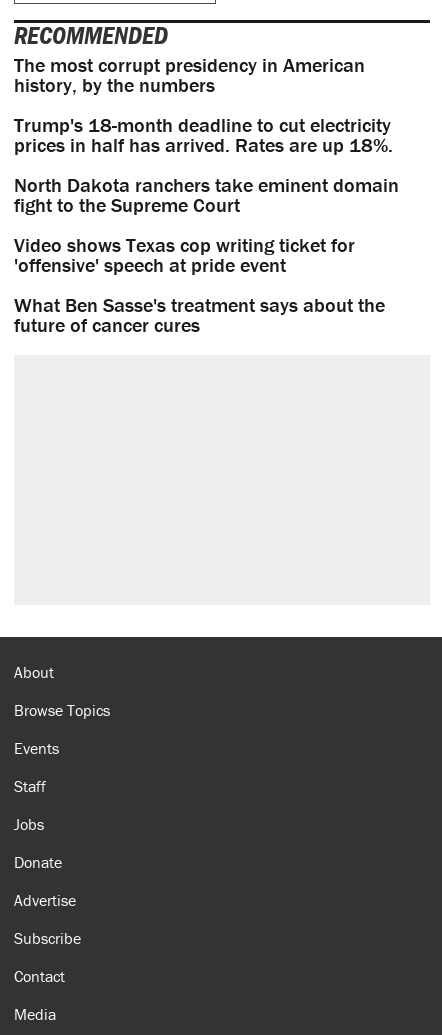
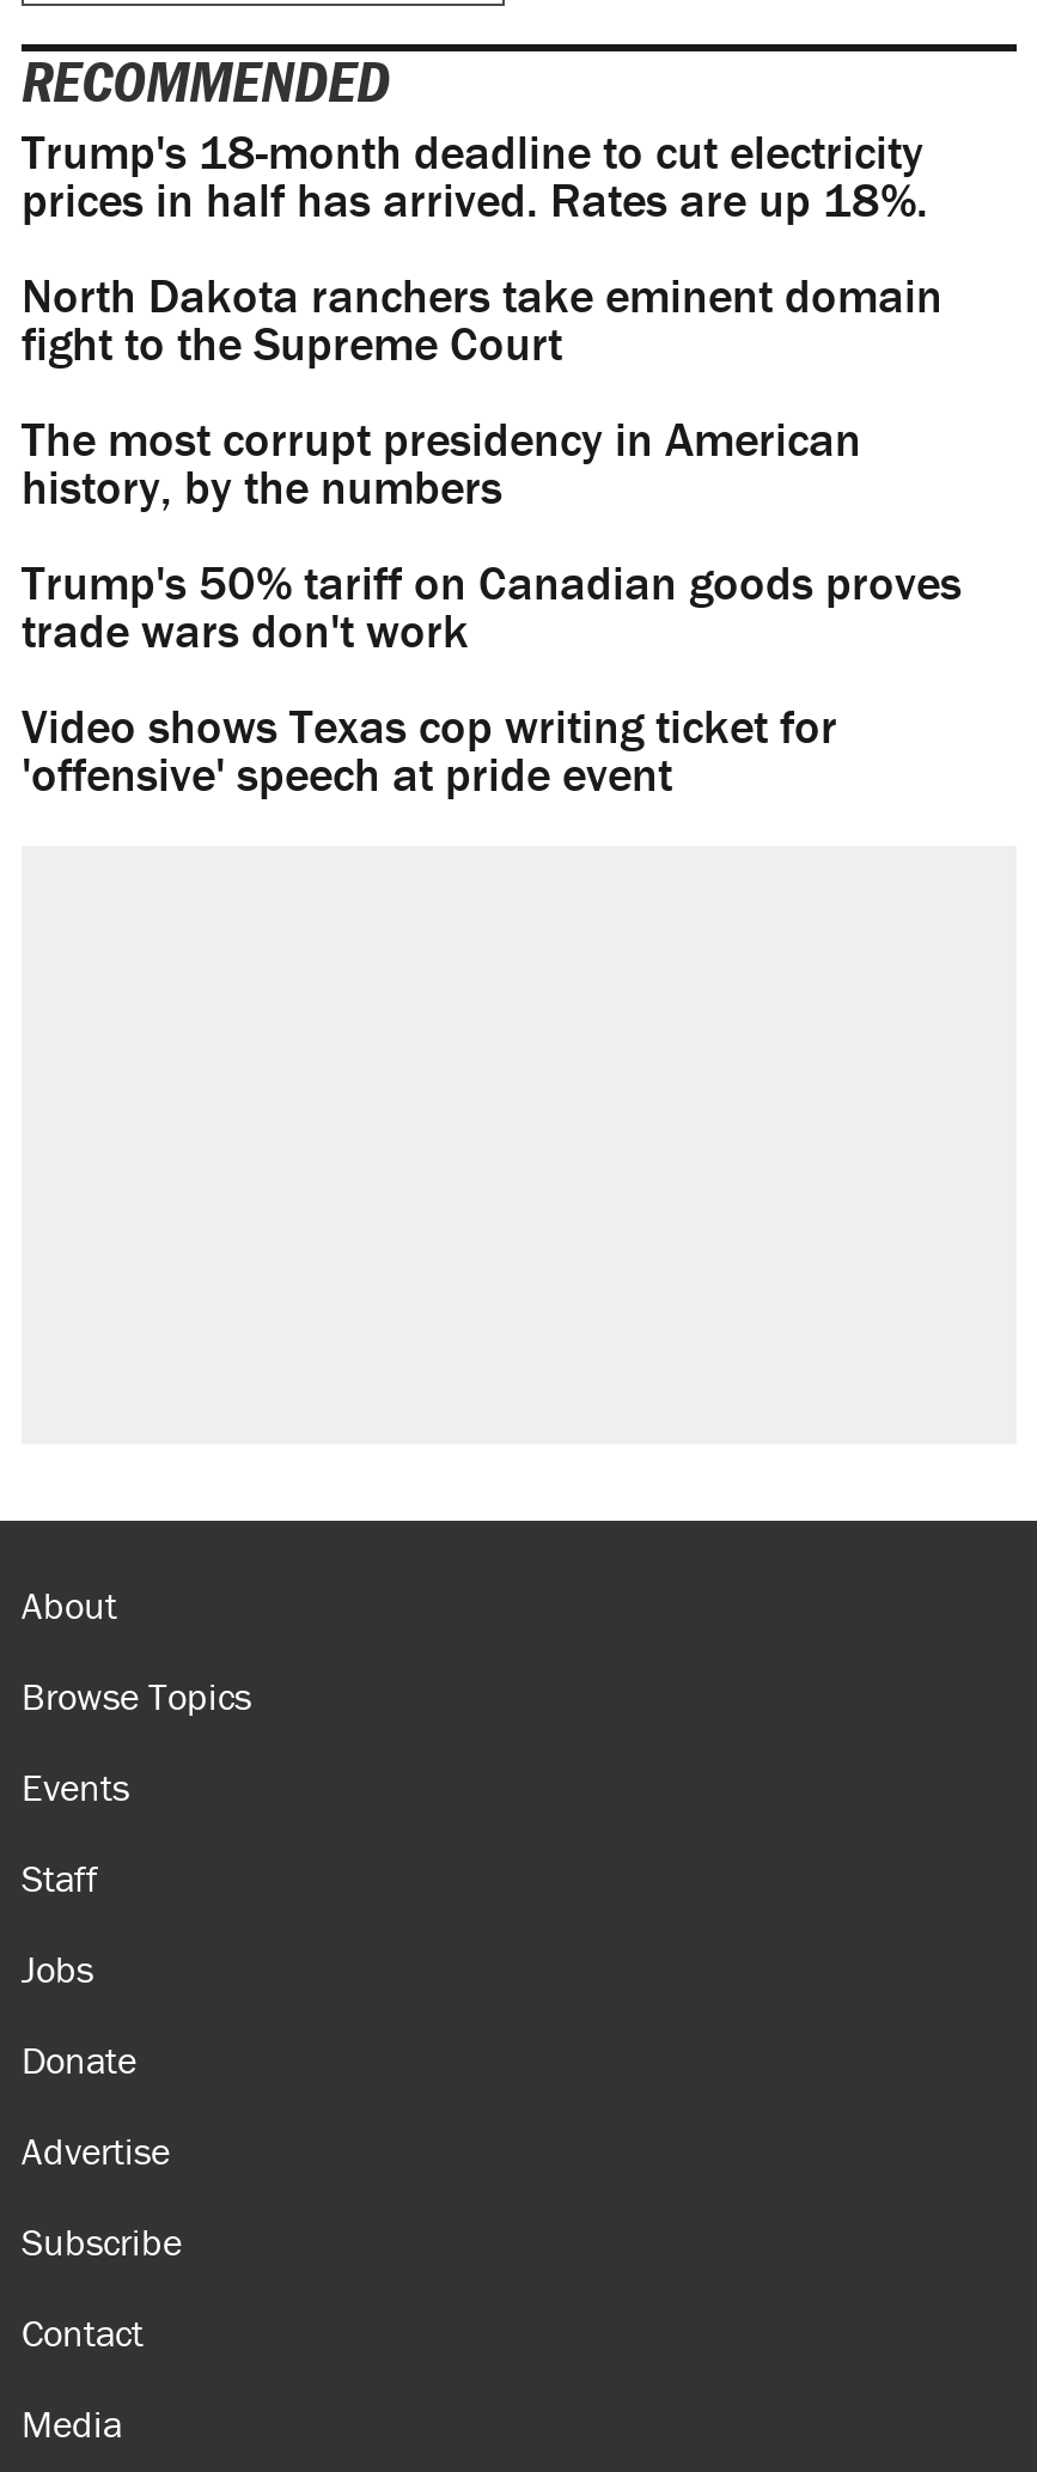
moved down: The most corrupt presidency in American | history, by the numbers

moved up: Trump's 18-month deadline to cut electricity | prices in half has arrived. Rates are up 18%. | North Dakota ranchers take eminent domain | fight to the Supreme Court

+ Trump's 50% tariff on Canadian goods proves
+ trade wars don't work

moved down: Video shows Texas cop writing ticket for | 'offensive' speech at pride event

- What Ben Sasse's treatment says about the
- future of cancer cures
